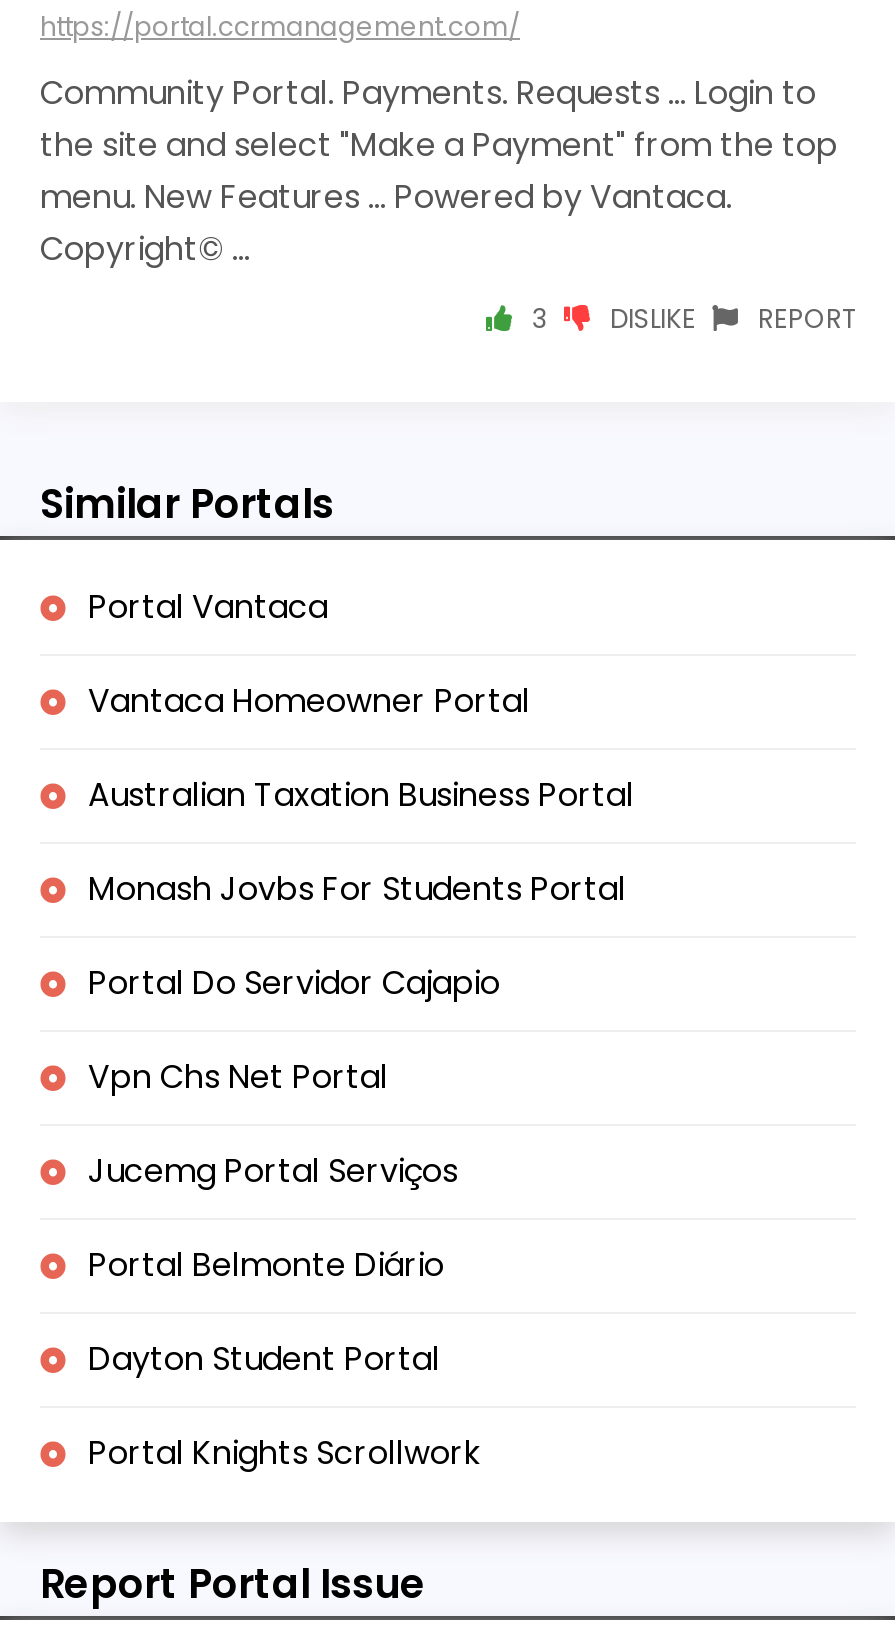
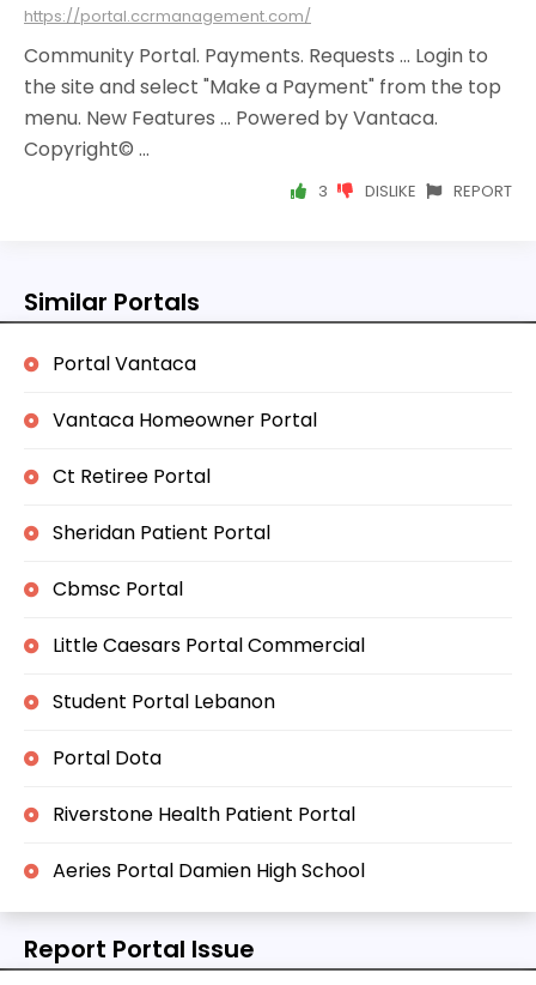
- Australian Taxation Business Portal
+ Ct Retiree Portal

- Monash Jovbs For Students Portal
+ Sheridan Patient Portal

- Portal Do Servidor Cajapio
+ Cbmsc Portal

- Vpn Chs Net Portal
+ Little Caesars Portal Commercial

- Jucemg Portal Serviços
+ Student Portal Lebanon

- Portal Belmonte Diário
+ Portal Dota

- Dayton Student Portal
+ Riverstone Health Patient Portal

- Portal Knights Scrollwork
+ Aeries Portal Damien High School
